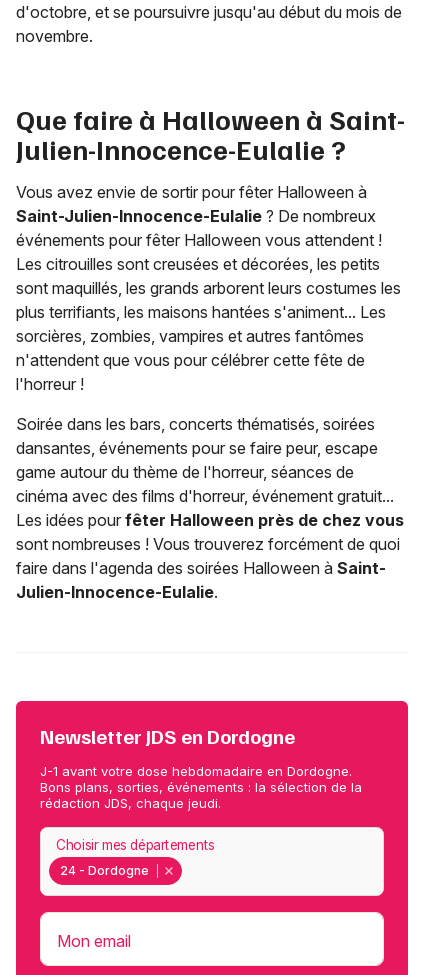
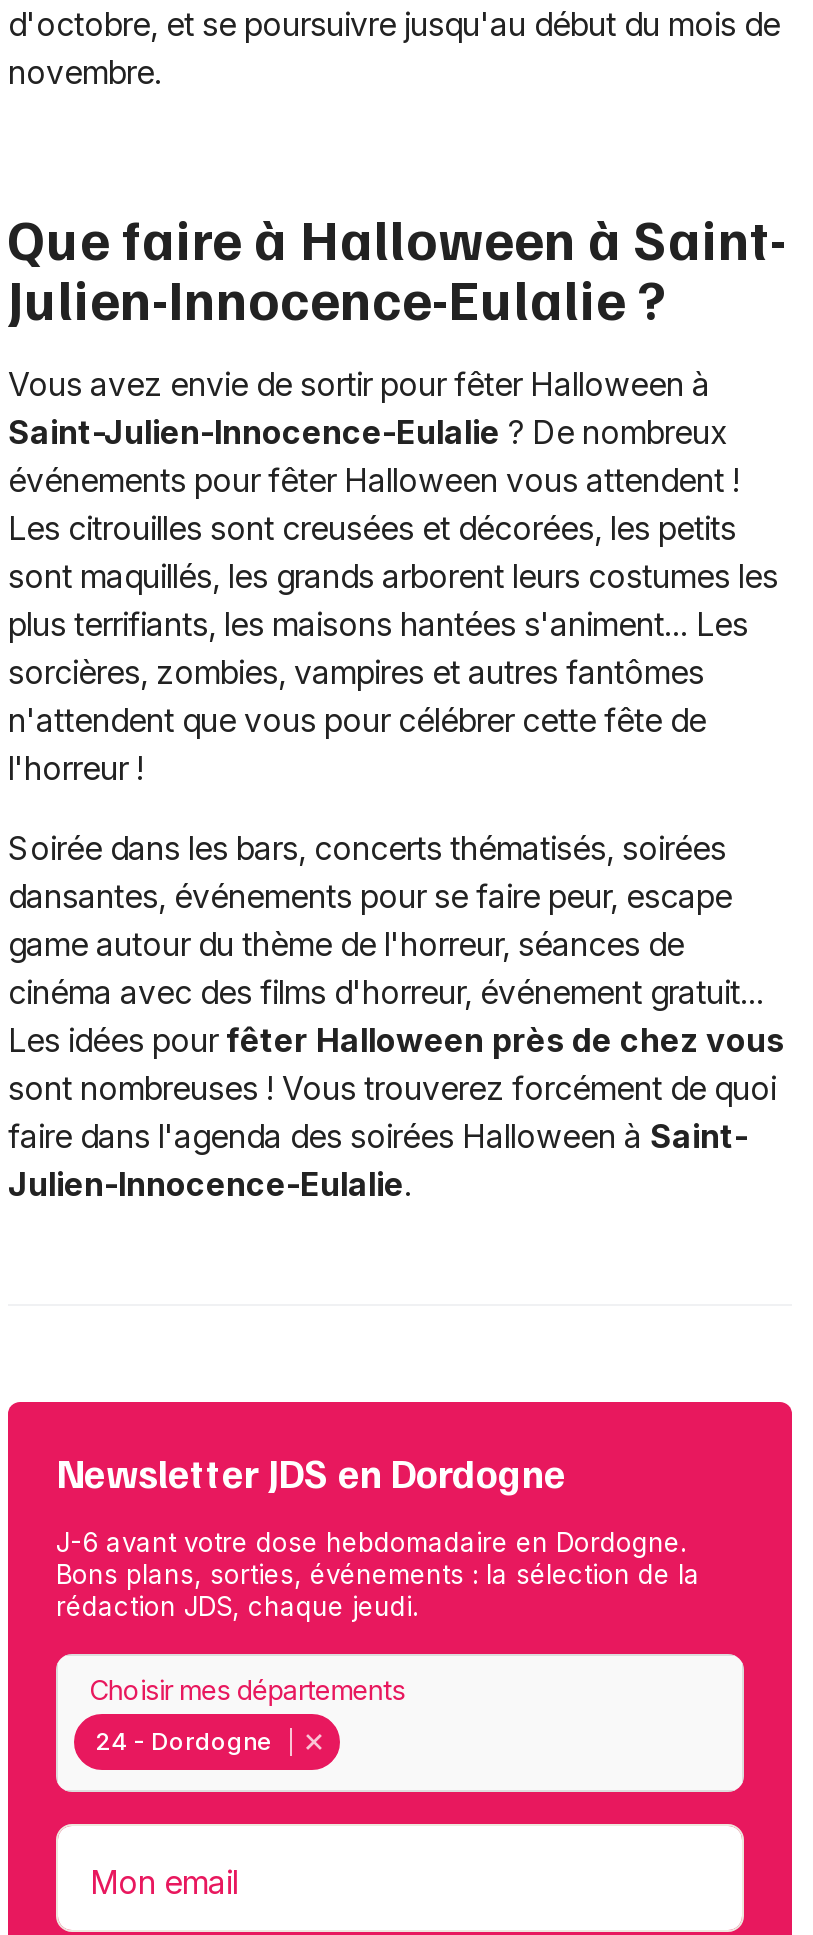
- J-1 avant votre dose hebdomadaire en Dordogne.
+ J-6 avant votre dose hebdomadaire en Dordogne.
